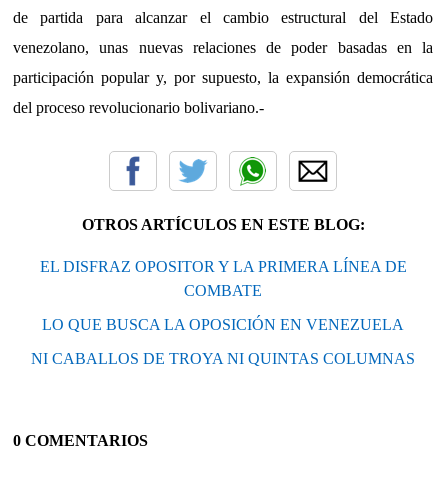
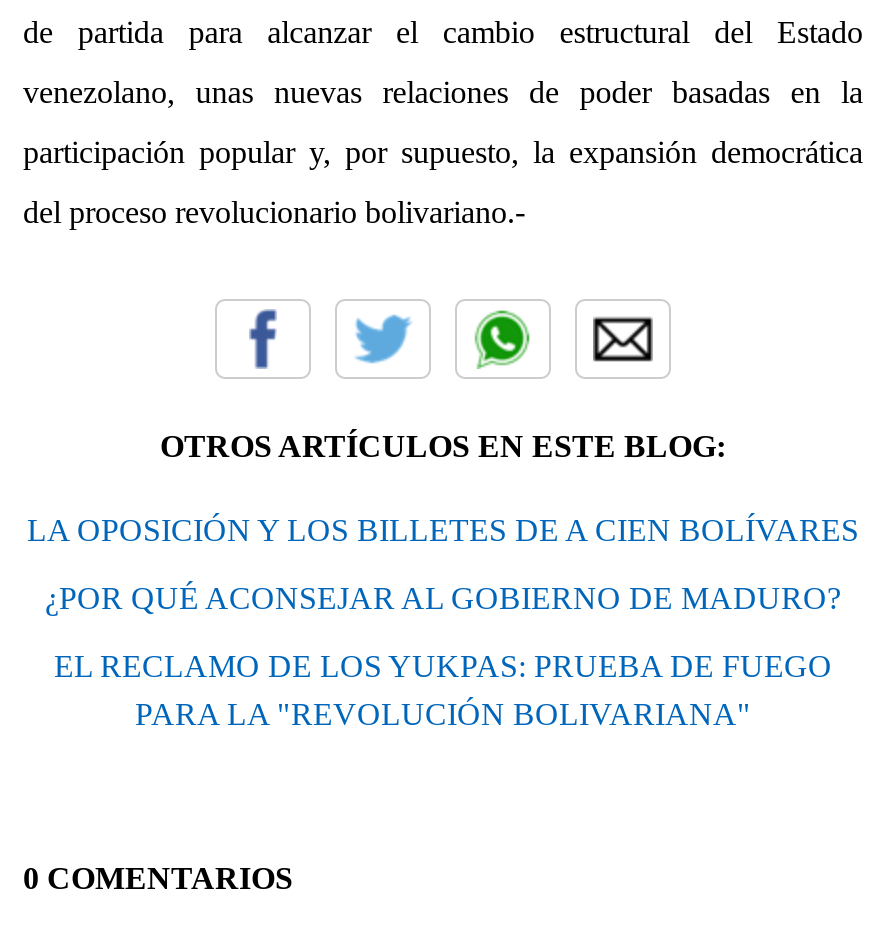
- EL DISFRAZ OPOSITOR Y LA PRIMERA LÍNEA DE
- COMBATE
+ LA OPOSICIÓN Y LOS BILLETES DE A CIEN BOLÍVARES

- LO QUE BUSCA LA OPOSICIÓN EN VENEZUELA
+ ¿POR QUÉ ACONSEJAR AL GOBIERNO DE MADURO?

- NI CABALLOS DE TROYA NI QUINTAS COLUMNAS
+ EL RECLAMO DE LOS YUKPAS: PRUEBA DE FUEGO
+ PARA LA "REVOLUCIÓN BOLIVARIANA"
